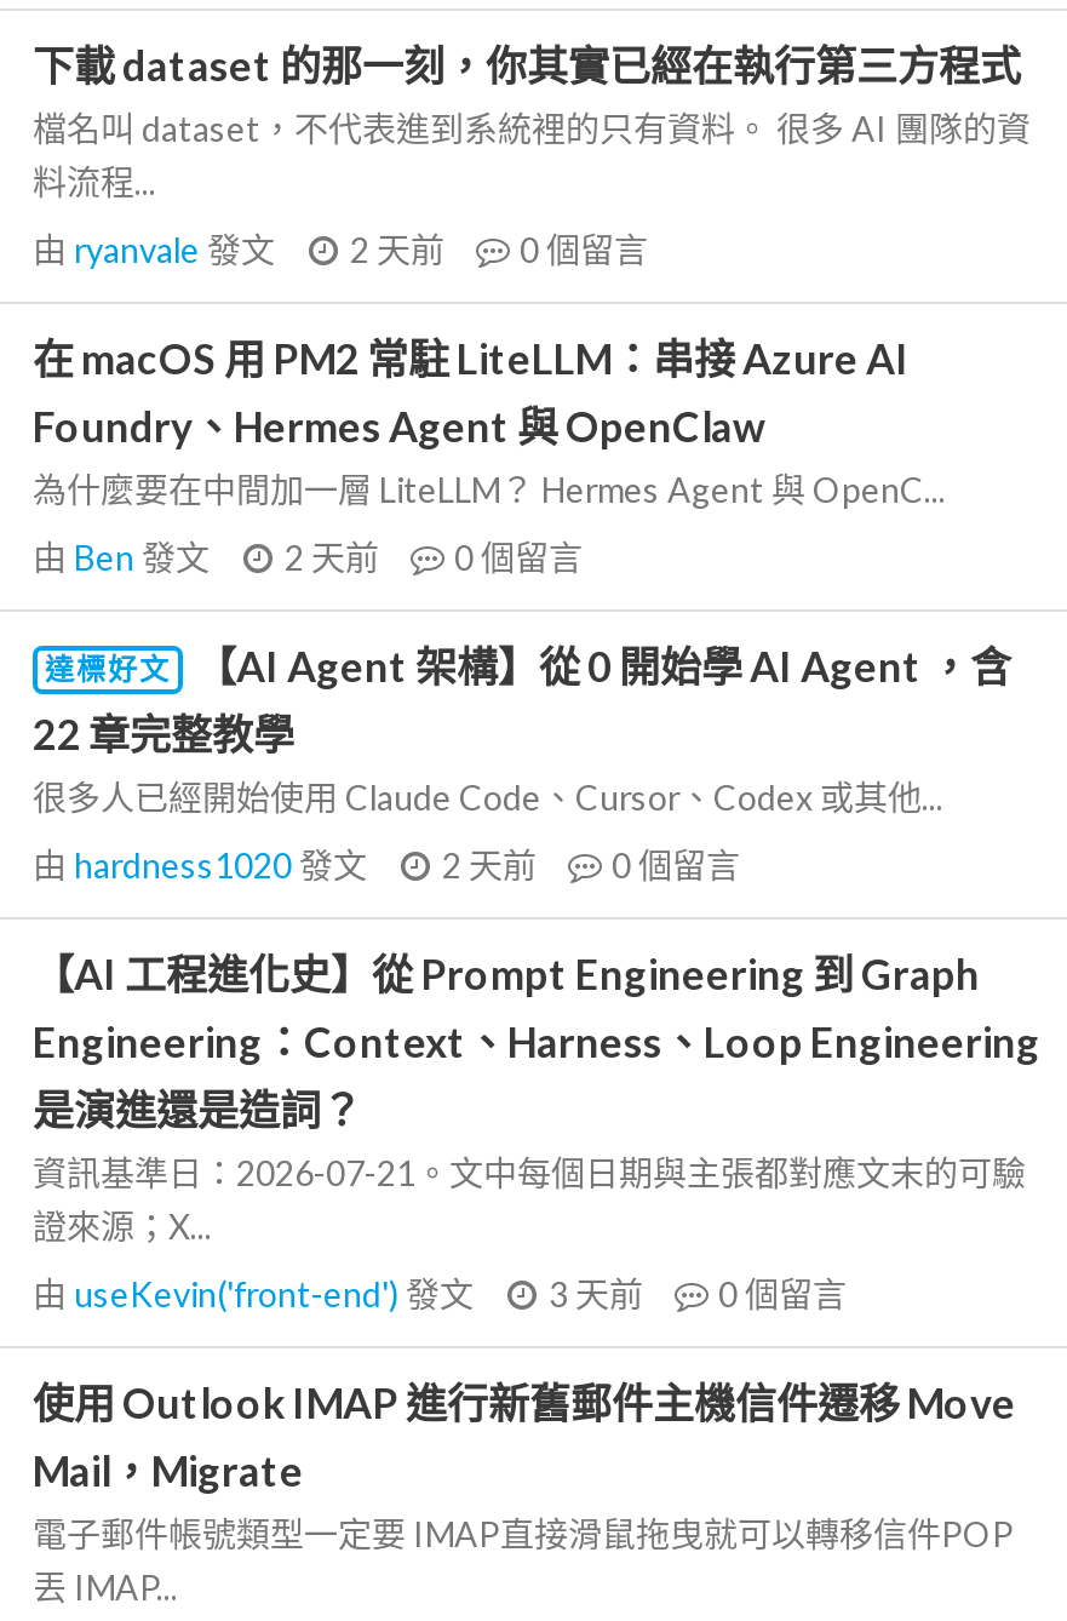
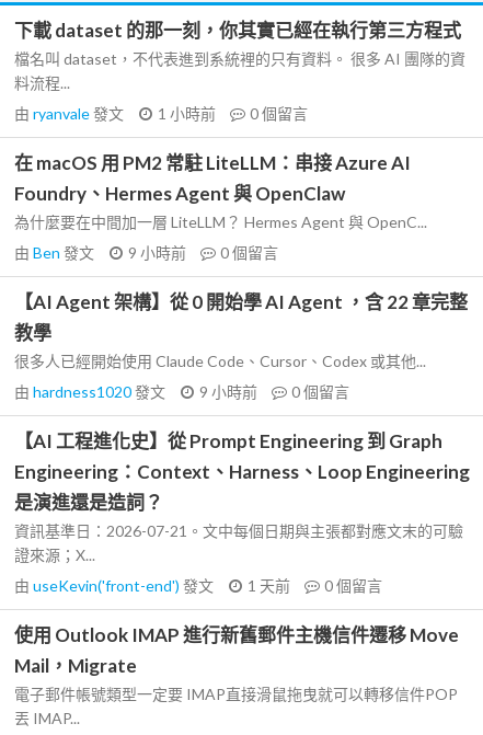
- 由ryanvale發文 2 天前 0個留言
+ 由ryanvale發文 1 小時前 0個留言

- 由Ben發文 2 天前 0個留言
+ 由Ben發文 9 小時前 0個留言

- 達標好文
- 【AI Agent 架構】從 0 開始學 AI Agent ，含
- 22 章完整教學
+ 【AI Agent 架構】從 0 開始學 AI Agent ，含 22 章完整
+ 教學

- 由hardness1020發文 2 天前 0個留言
+ 由hardness1020發文 9 小時前 0個留言

- 由useKevin('front-end')發文 3 天前 0個留言
+ 由useKevin('front-end')發文 1 天前 0個留言
